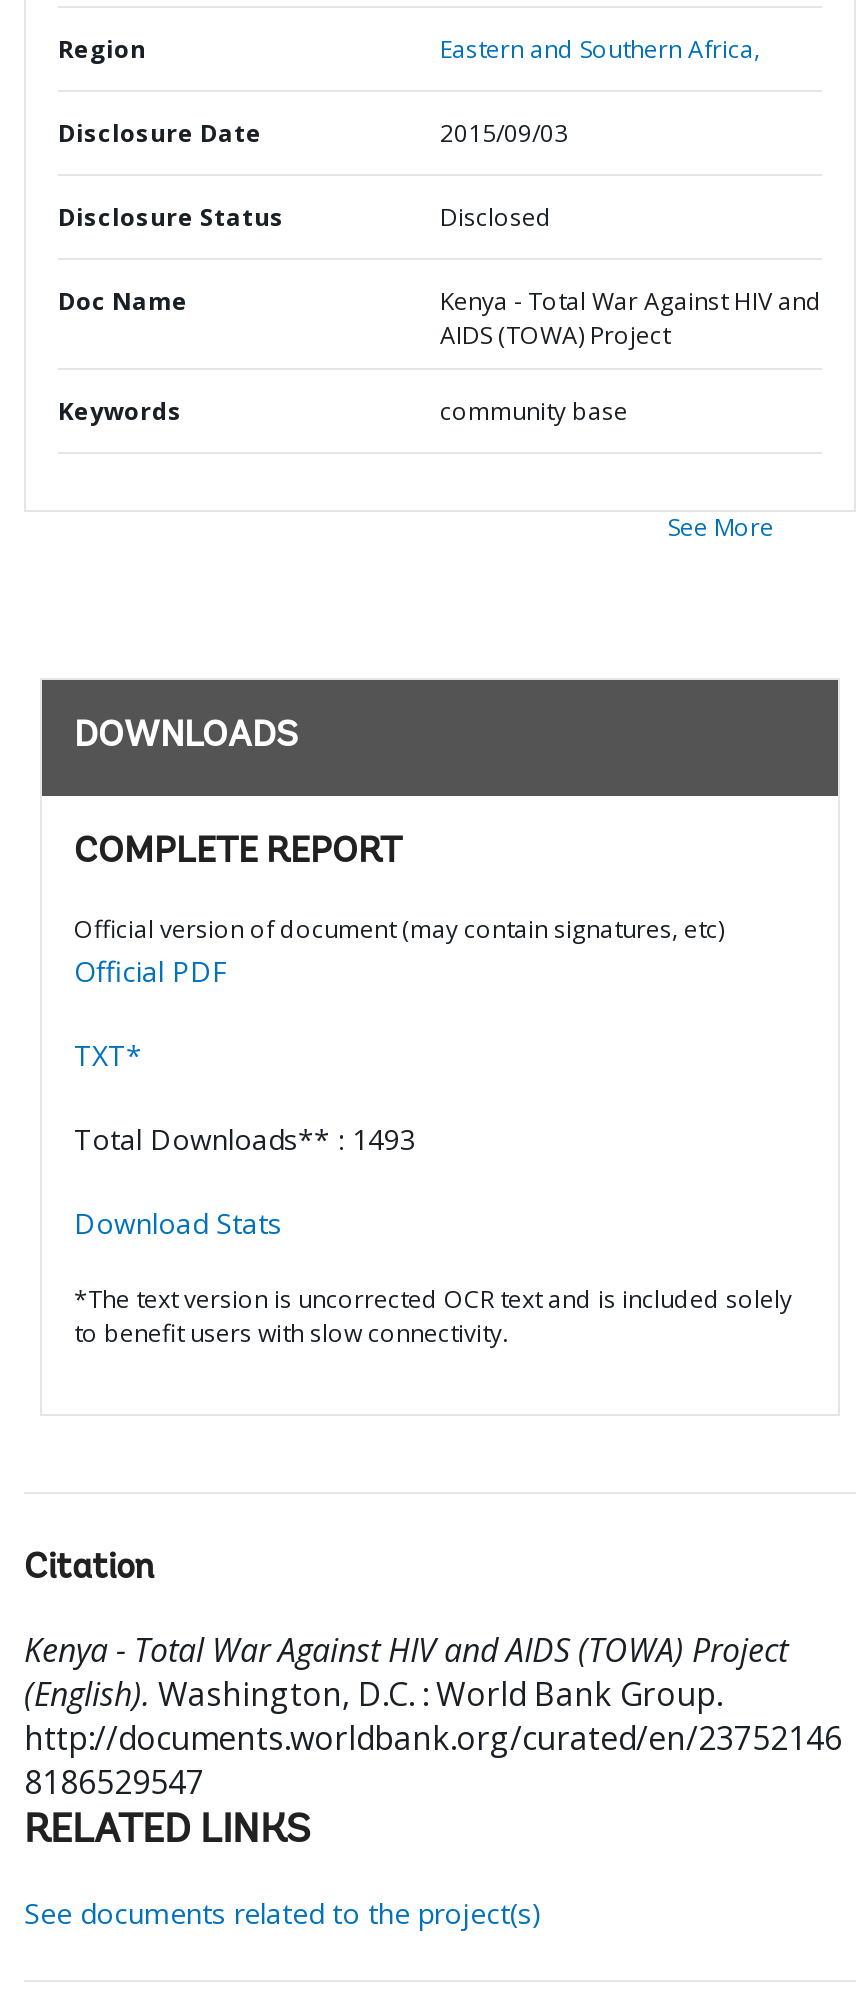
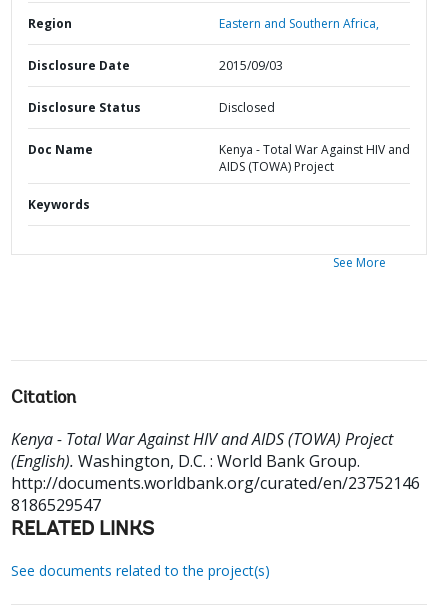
- community base

- DOWNLOADS
- COMPLETE REPORT
- Official version of document (may contain signatures, etc)
- Official PDF
- TXT*
- Total Downloads** : 1493
- Download Stats
- *The text version is uncorrected OCR text and is included solely
- to benefit users with slow connectivity.
